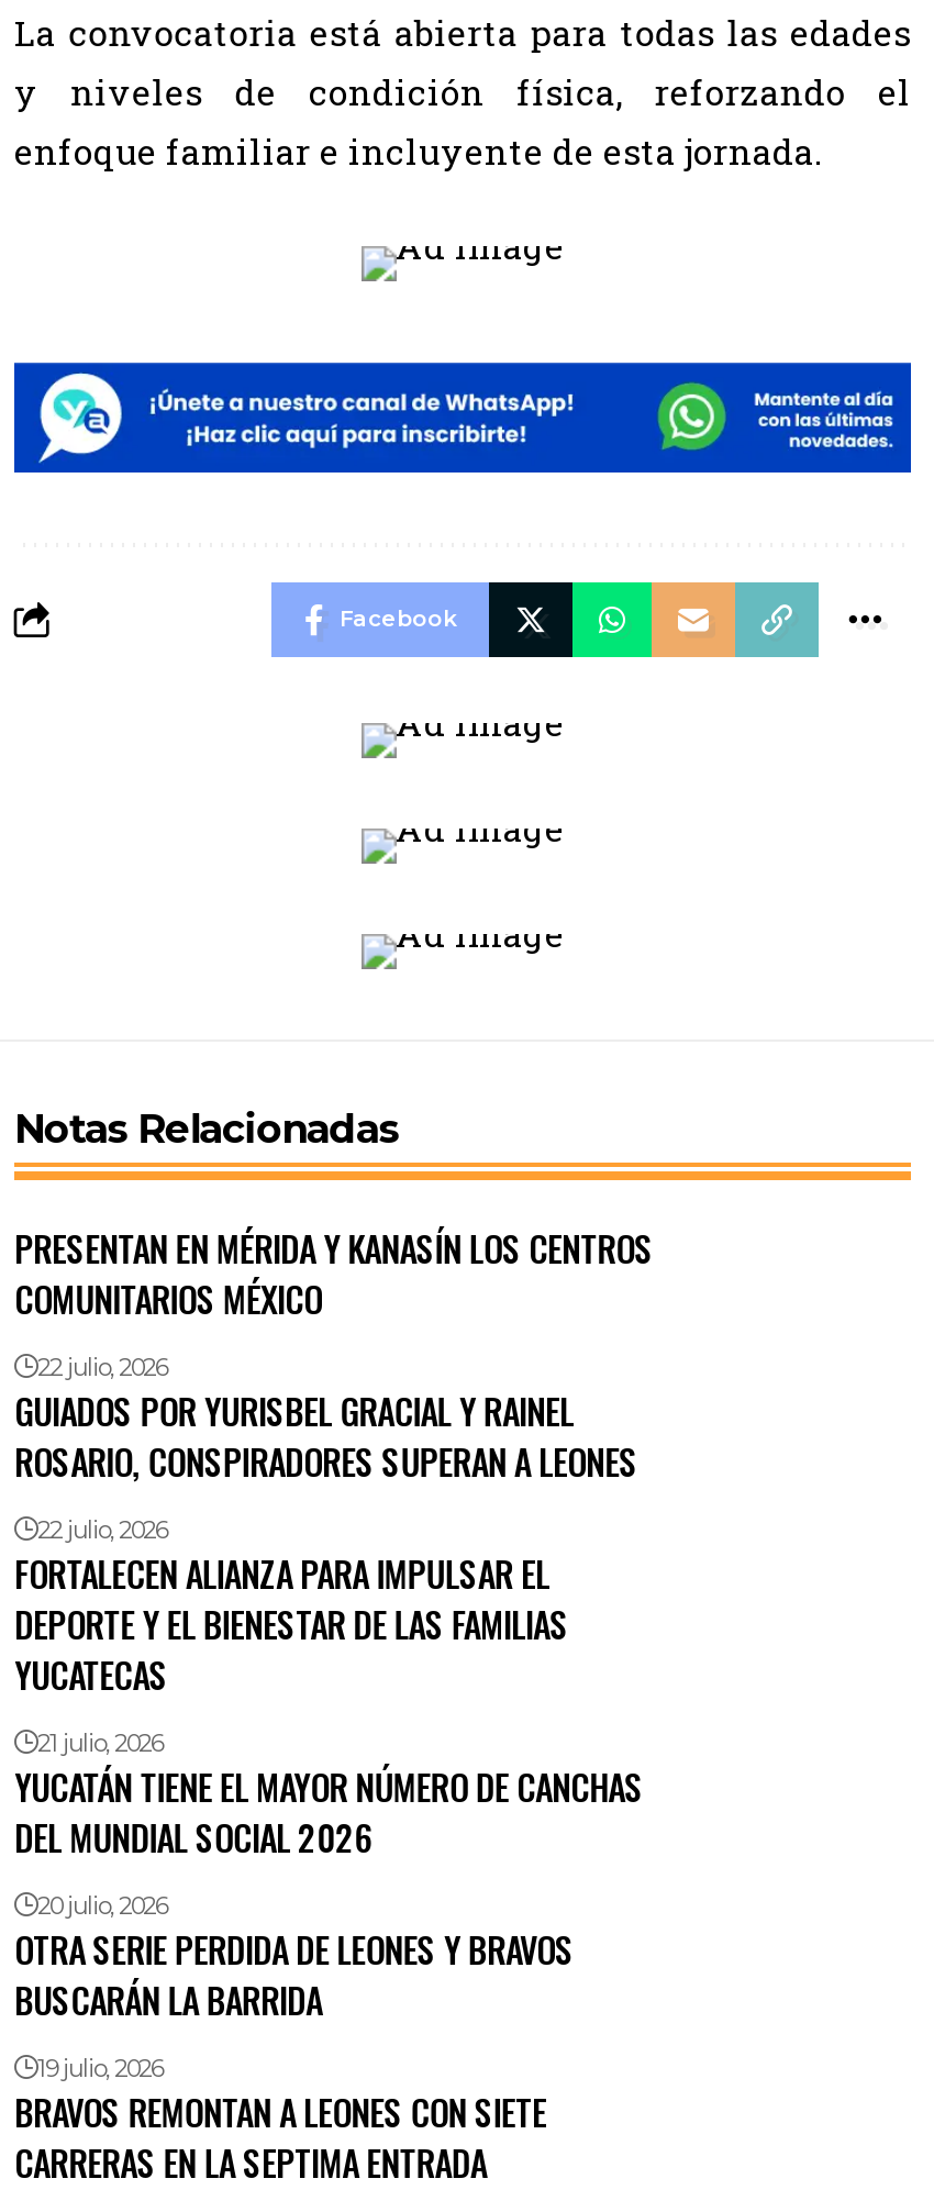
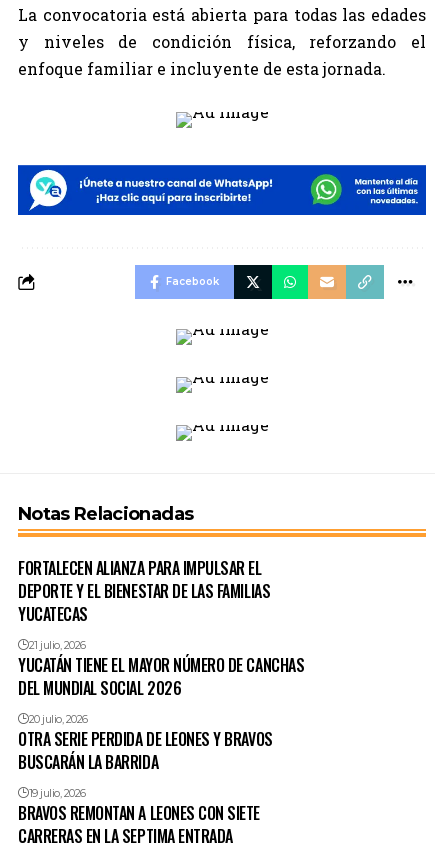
- PRESENTAN EN MÉRIDA Y KANASÍN LOS CENTROS
- COMUNITARIOS MÉXICO
- 22 julio, 2026
- GUIADOS POR YURISBEL GRACIAL Y RAINEL
- ROSARIO, CONSPIRADORES SUPERAN A LEONES
- 22 julio, 2026
